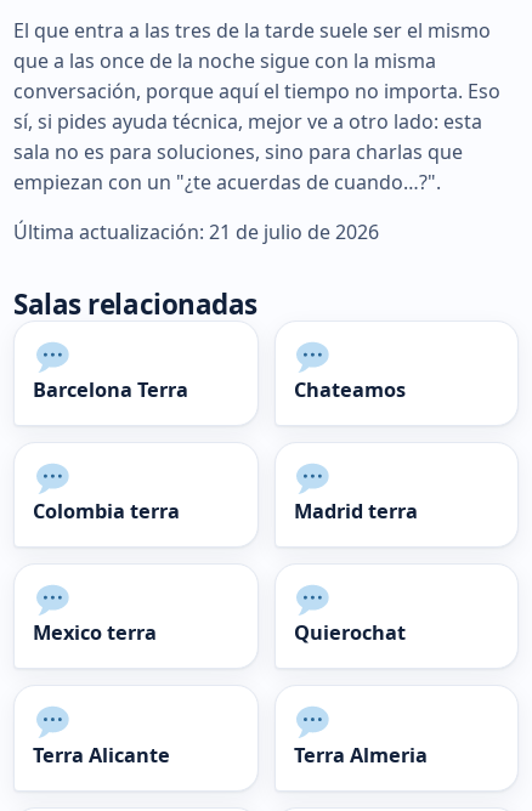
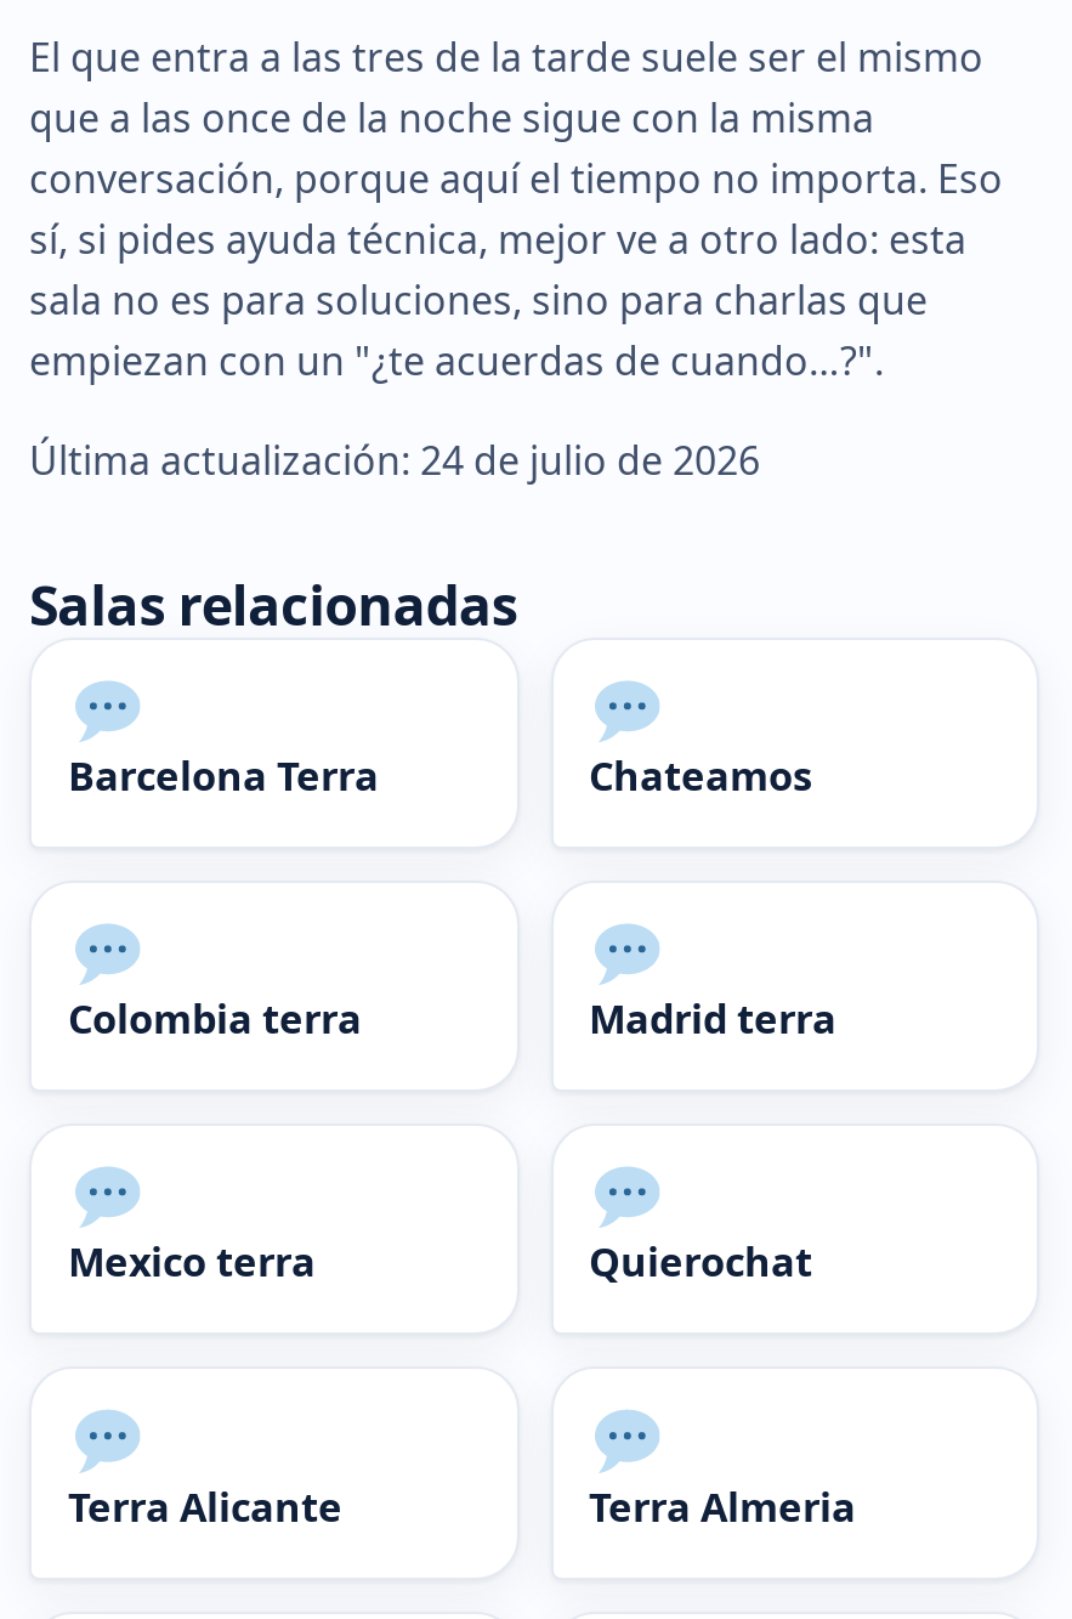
- Última actualización: 21 de julio de 2026
+ Última actualización: 24 de julio de 2026
